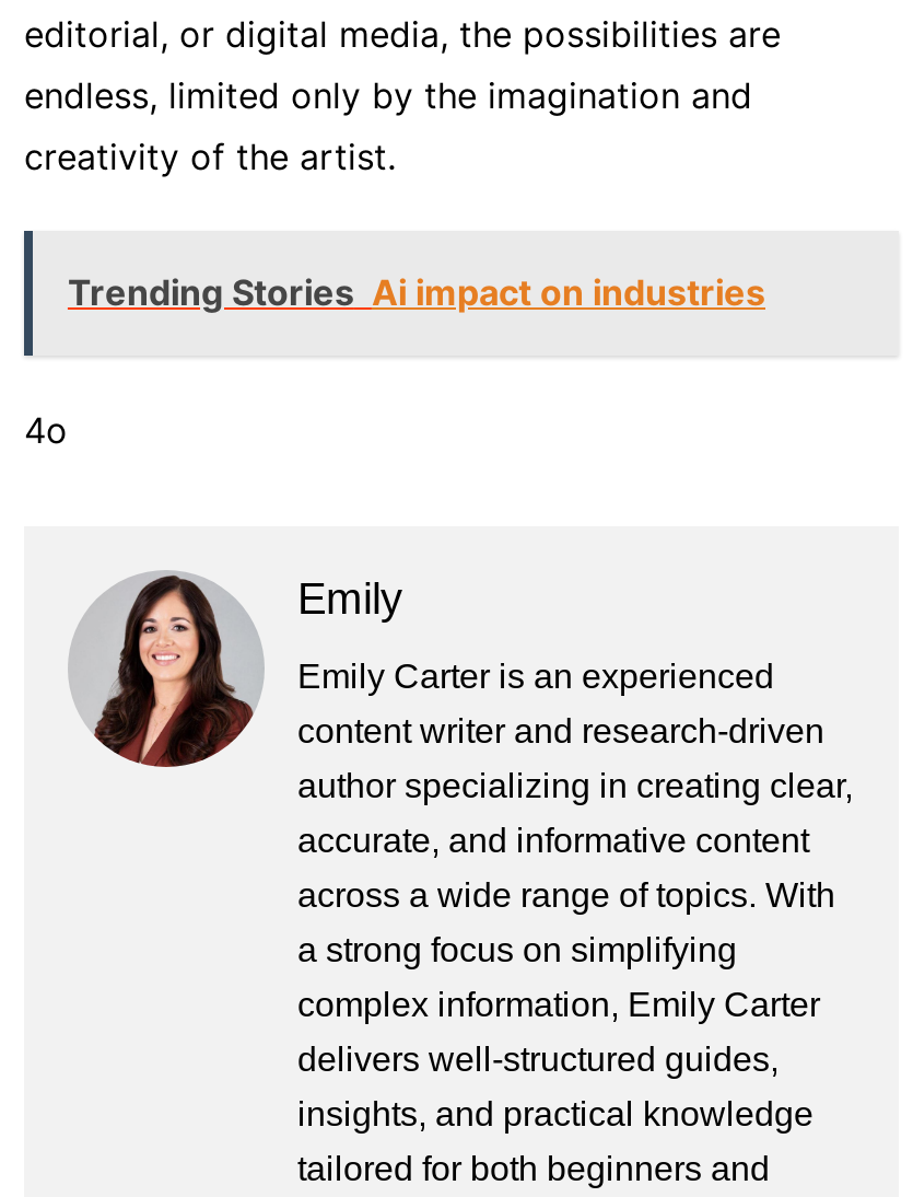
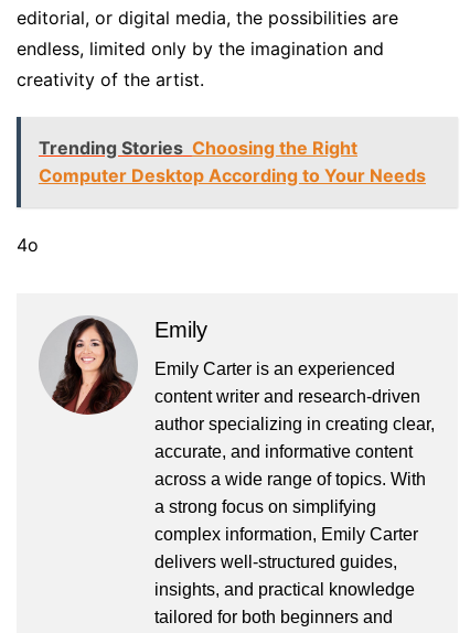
- Trending Stories Ai impact on industries
+ Trending Stories Choosing the Right
+ Computer Desktop According to Your Needs
